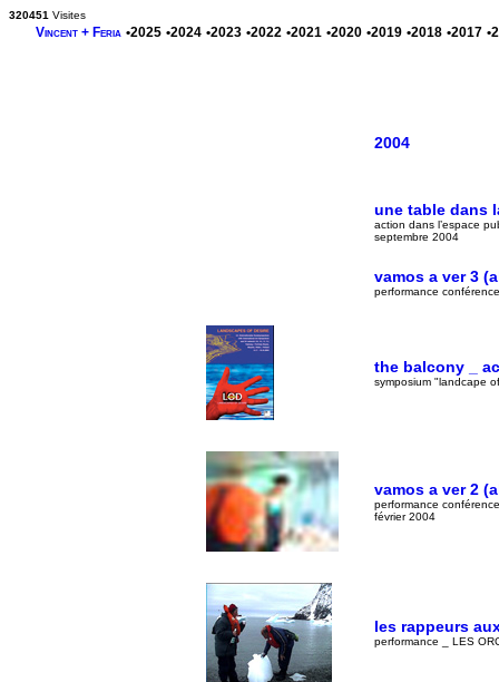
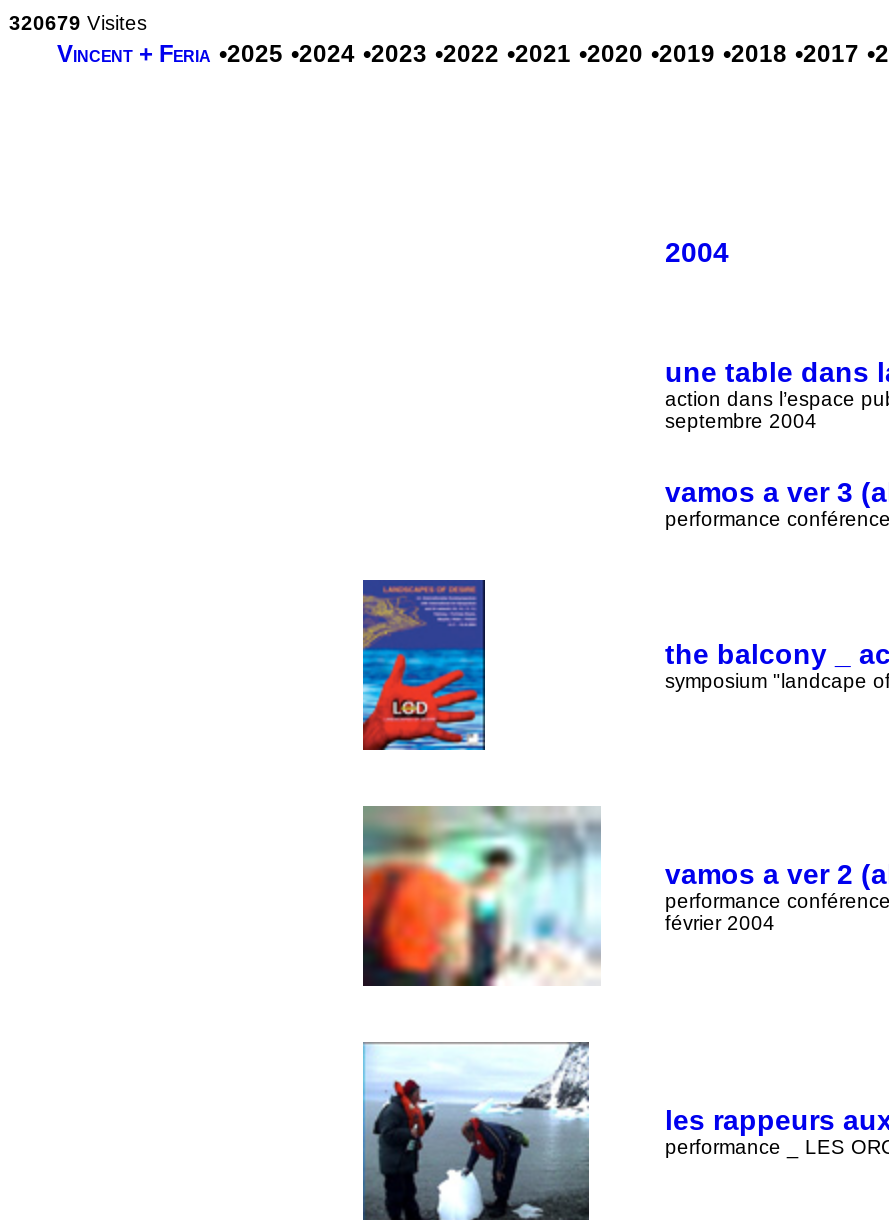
- 320451 Visites
+ 320679 Visites
